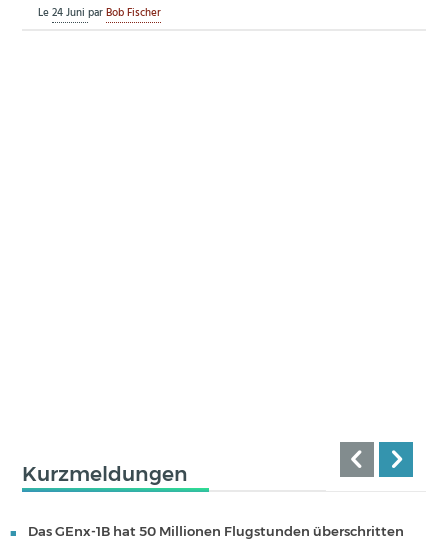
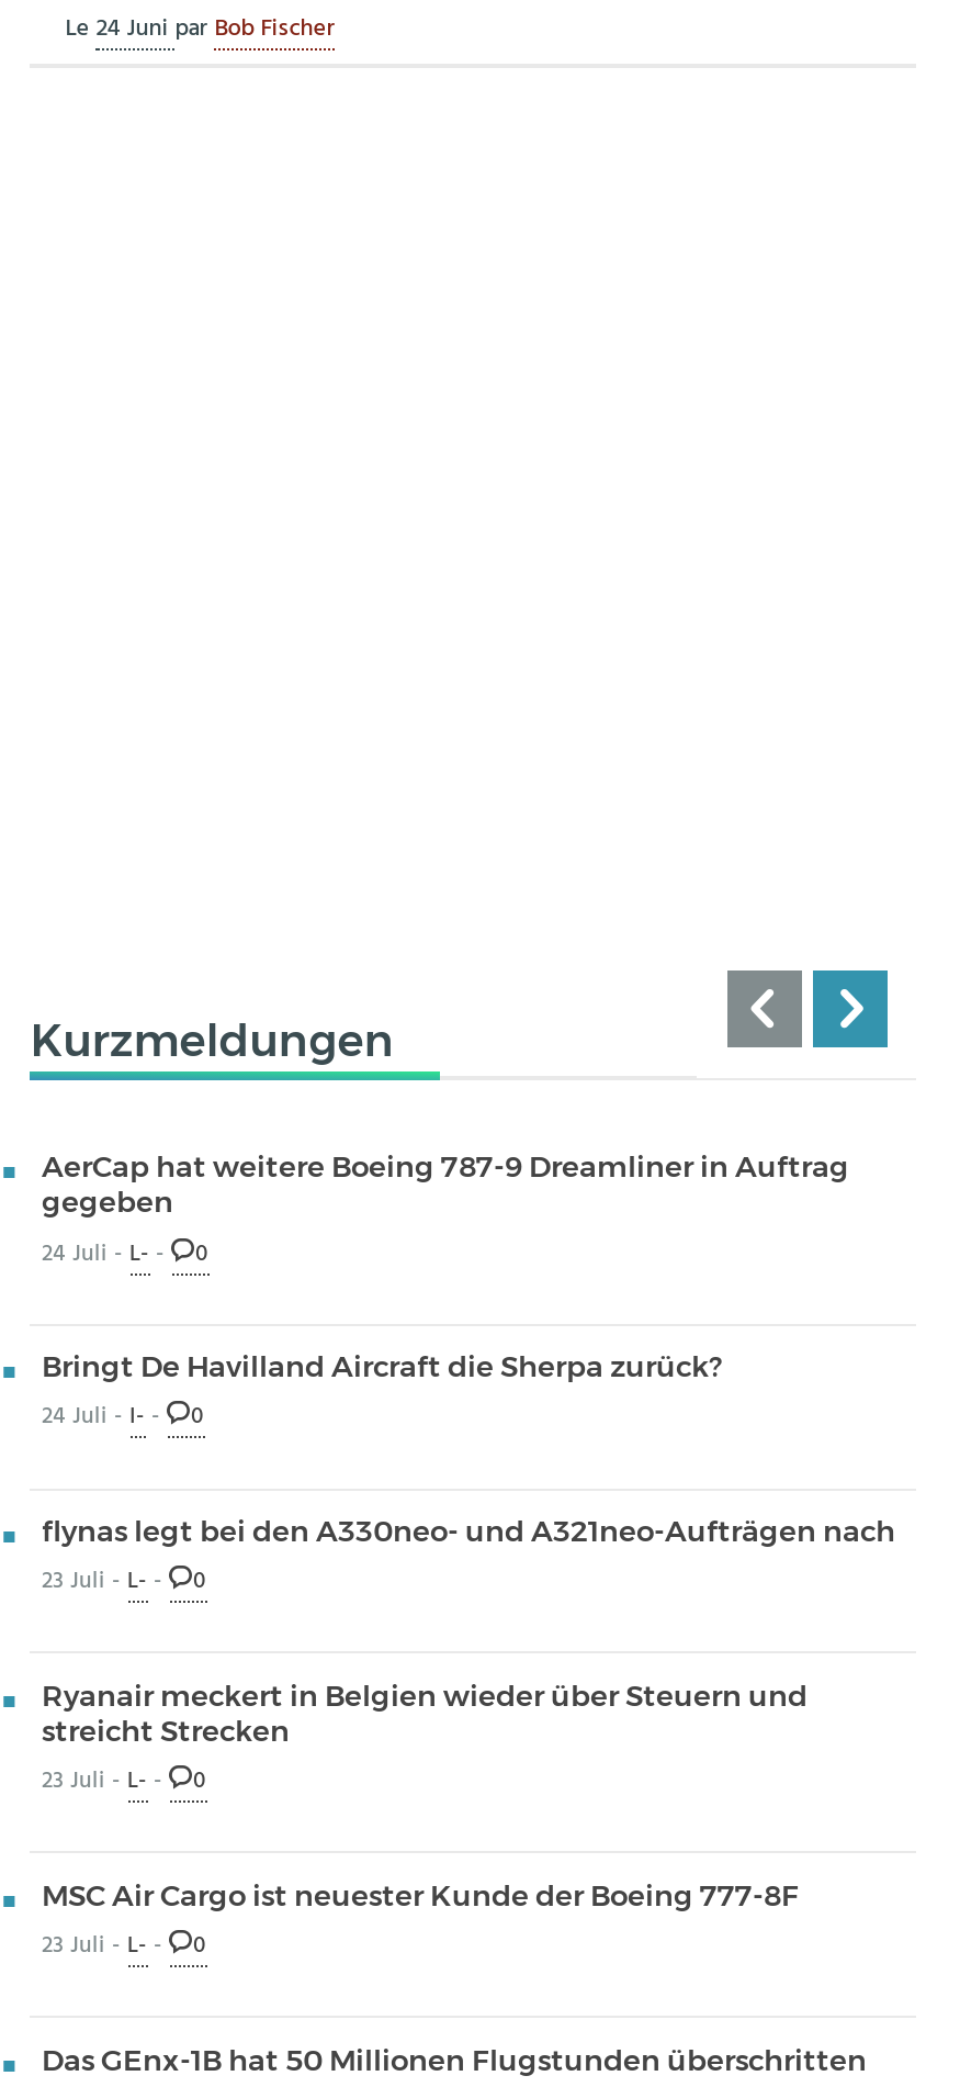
+ AerCap hat weitere Boeing 787-9 Dreamliner in Auftrag
+ gegeben
+ 24 Juli - L- -
+ 0
+ Bringt De Havilland Aircraft die Sherpa zurück?
+ 24 Juli - I- -
+ 0
+ flynas legt bei den A330neo- und A321neo-Aufträgen nach
+ 23 Juli - L- -
+ 0
+ Ryanair meckert in Belgien wieder über Steuern und
+ streicht Strecken
+ 23 Juli - L- -
+ 0
+ MSC Air Cargo ist neuester Kunde der Boeing 777-8F
+ 23 Juli - L- -
+ 0
